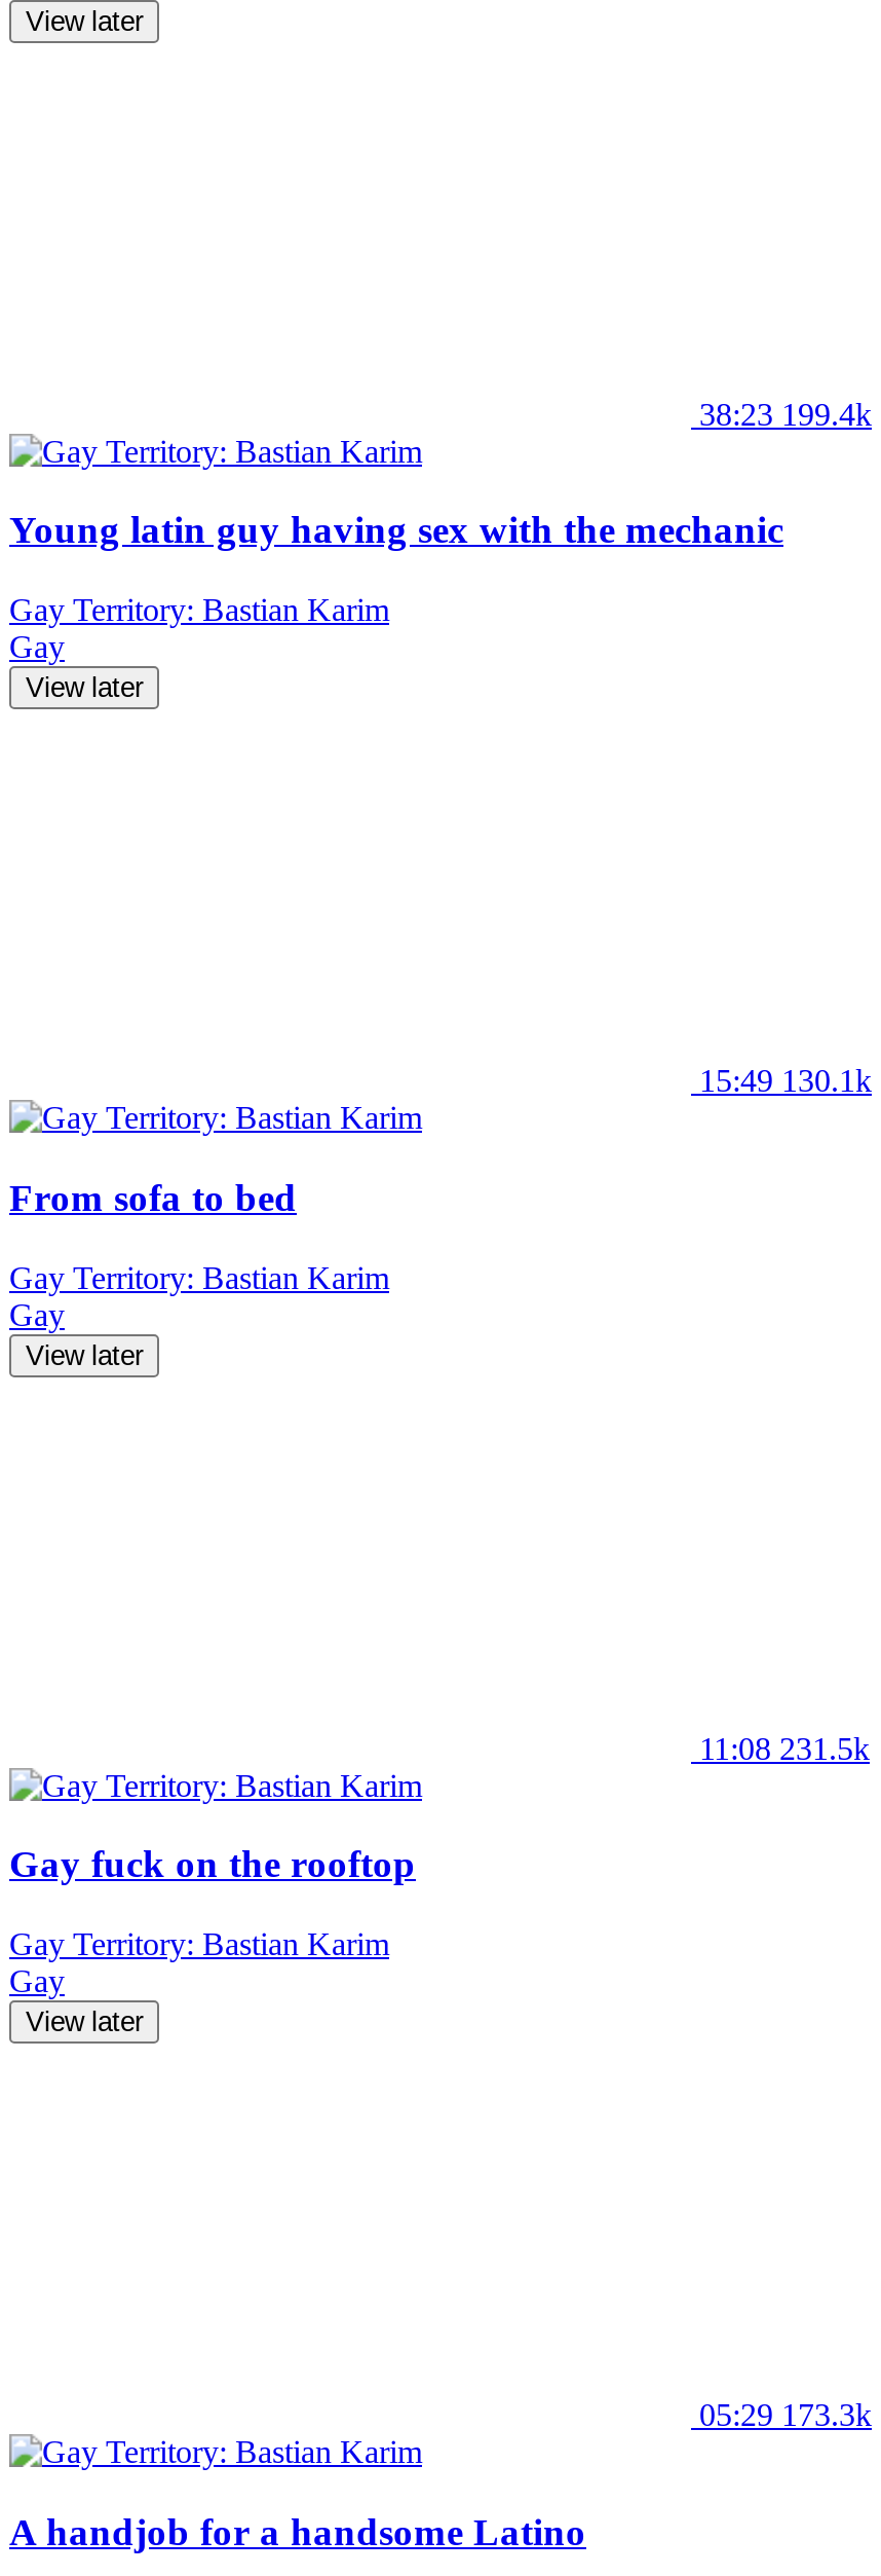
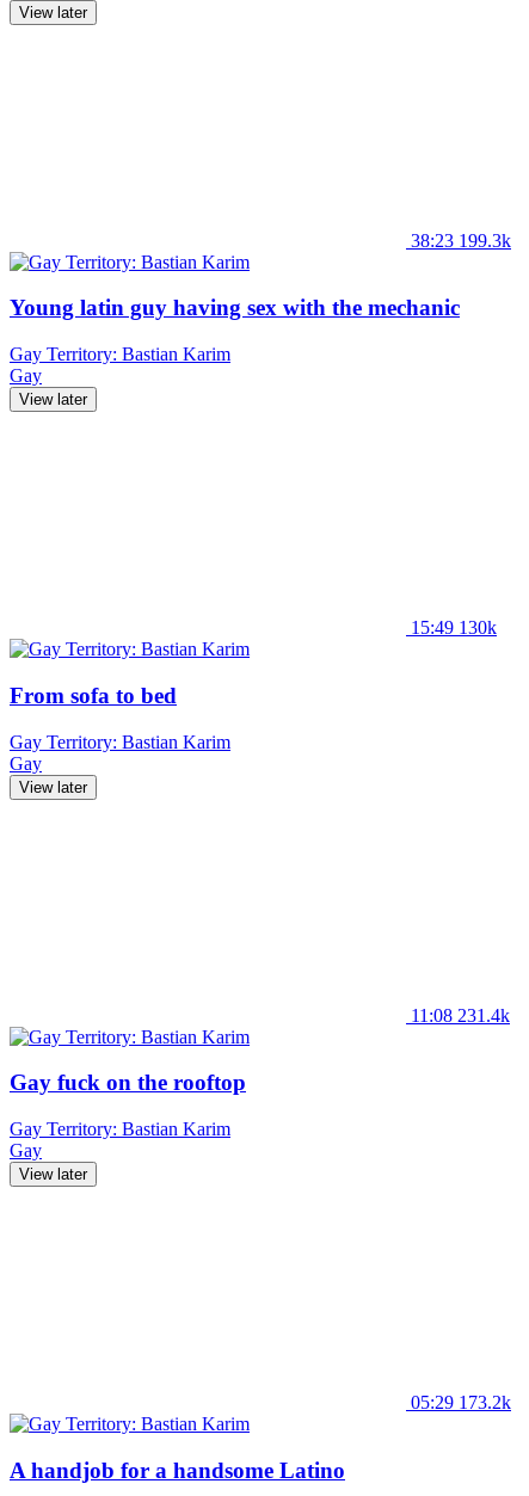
- 38:23 199.4k
+ 38:23 199.3k

- 15:49 130.1k
+ 15:49 130k

- 11:08 231.5k
+ 11:08 231.4k

- 05:29 173.3k
+ 05:29 173.2k
